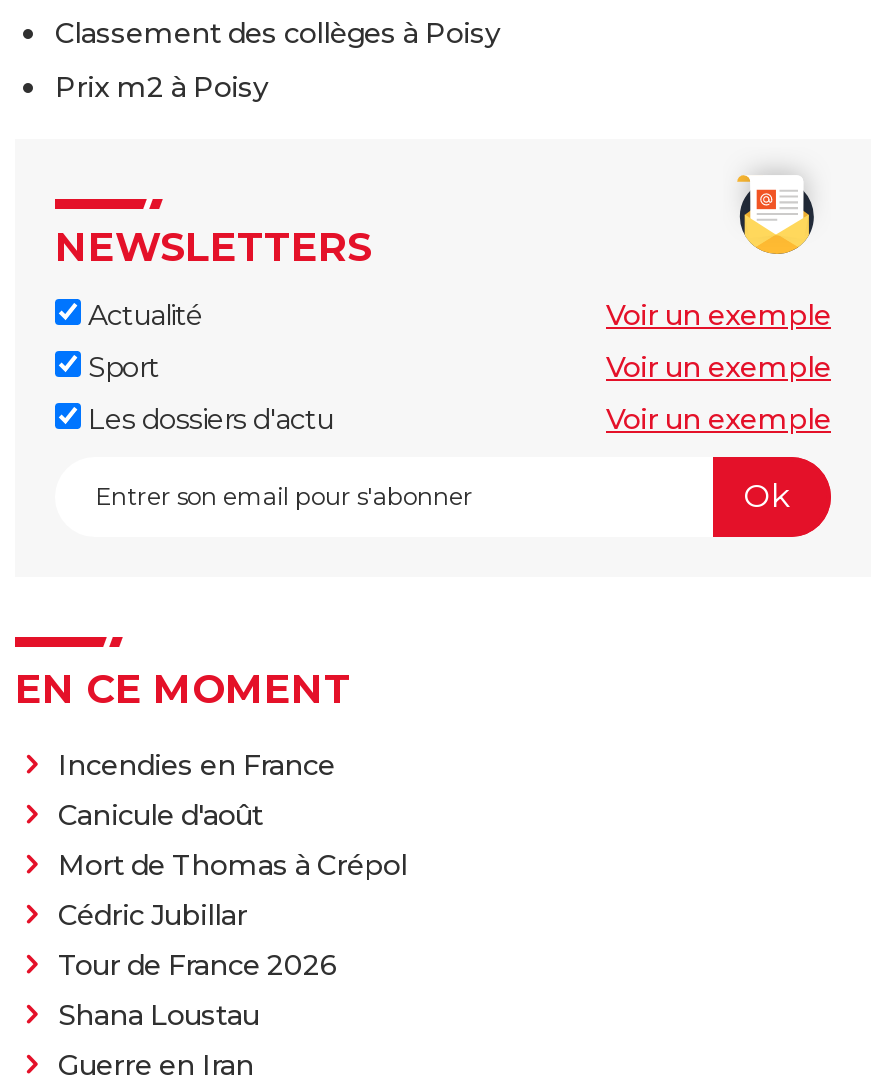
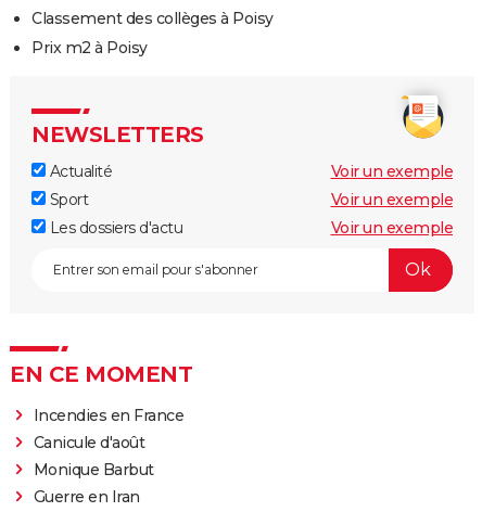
- Mort de Thomas à Crépol
- Cédric Jubillar
- Tour de France 2026
- Shana Loustau
+ Monique Barbut
